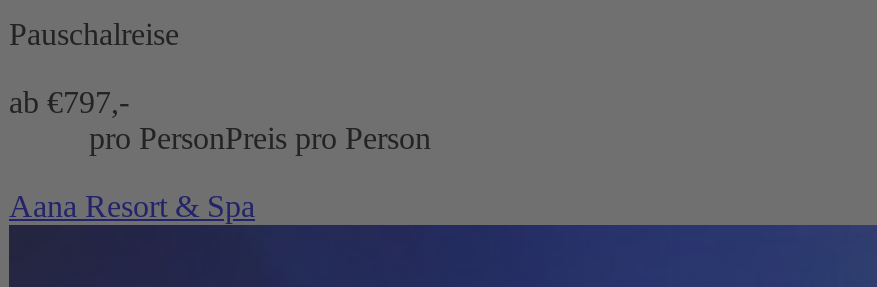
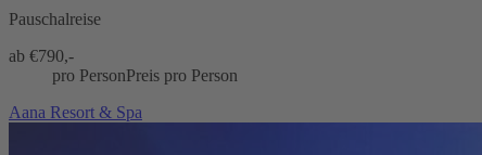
- ab €797,-
+ ab €790,-
